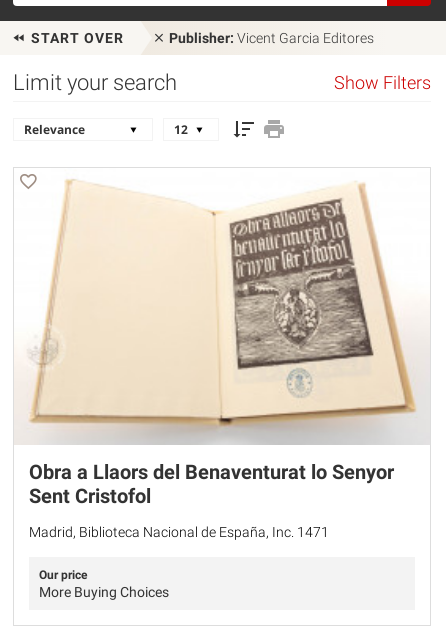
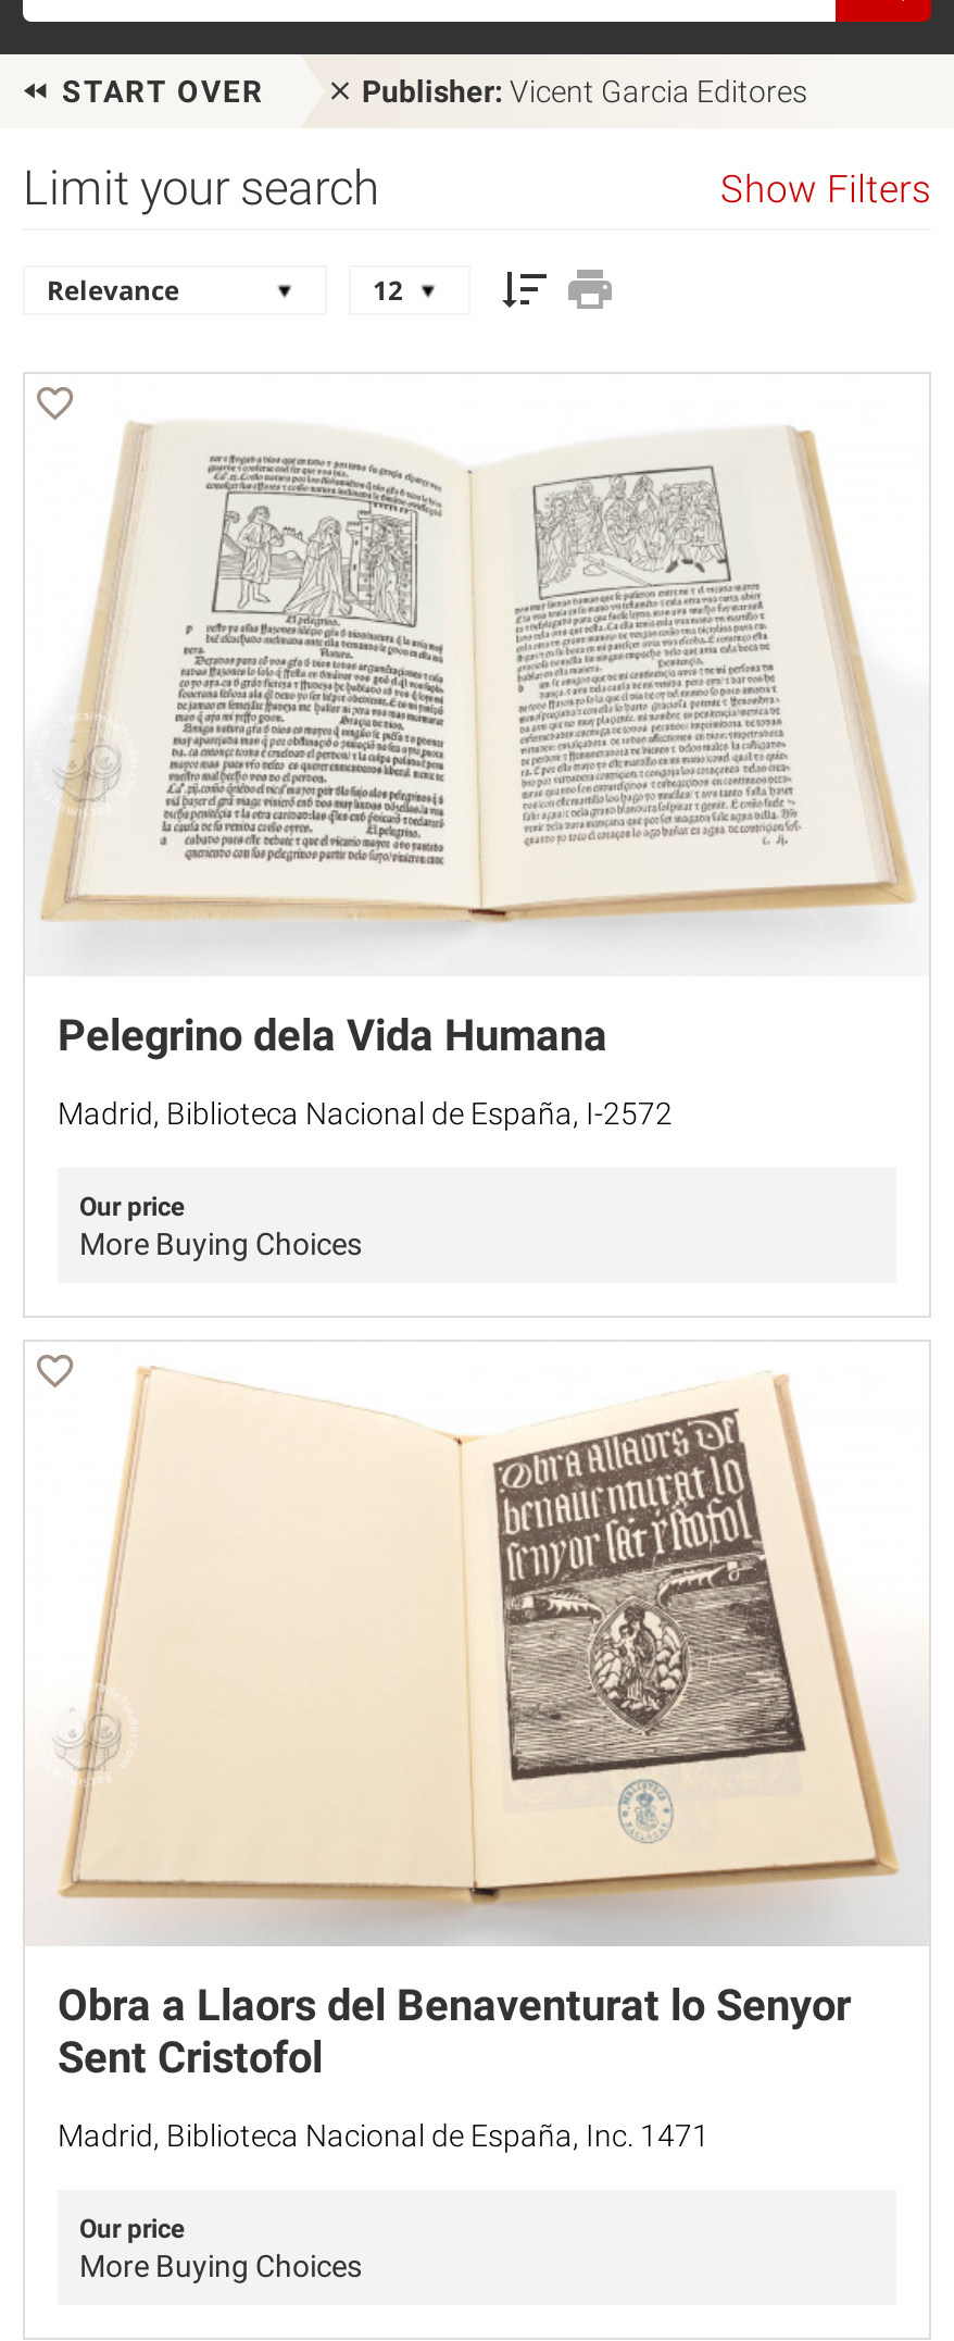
+ [image]
+ Pelegrino dela Vida Humana
+ Madrid, Biblioteca Nacional de España, I-2572
+ Our price
+ More Buying Choices
